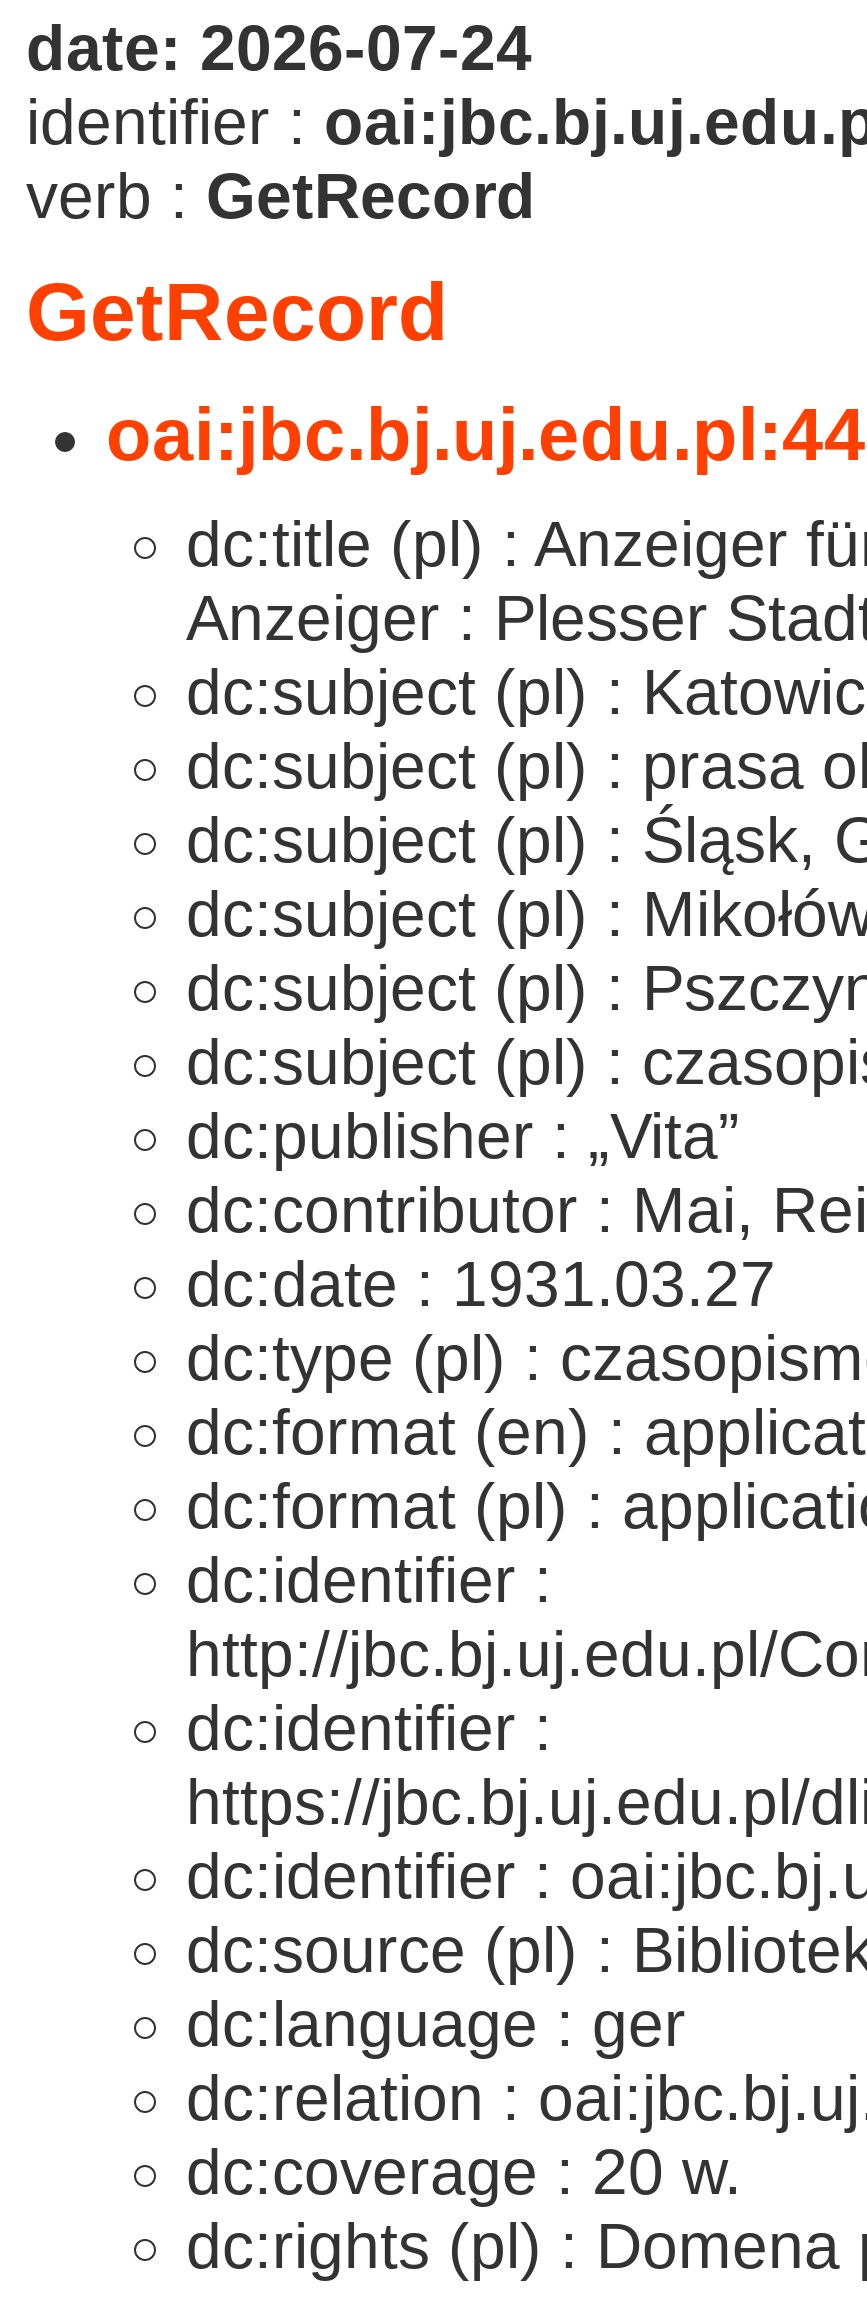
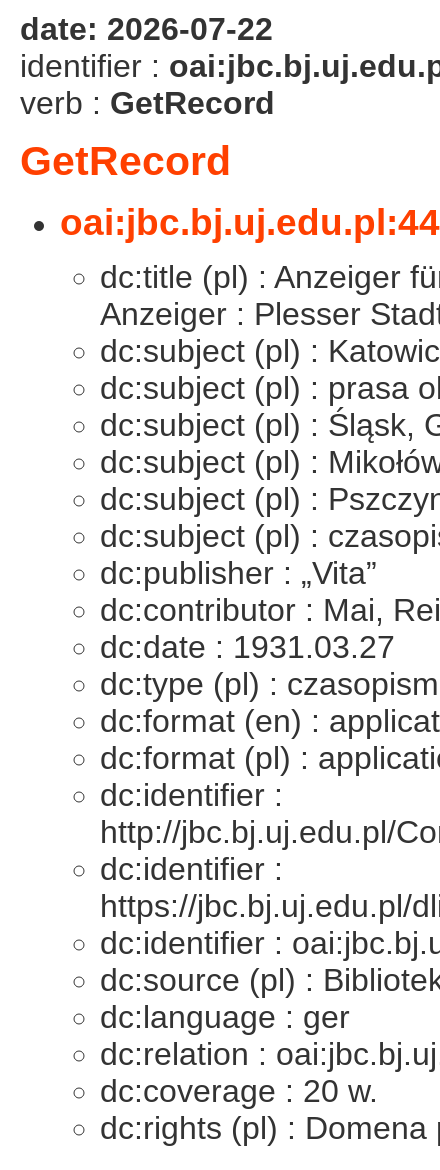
- date: 2026-07-24
+ date: 2026-07-22
